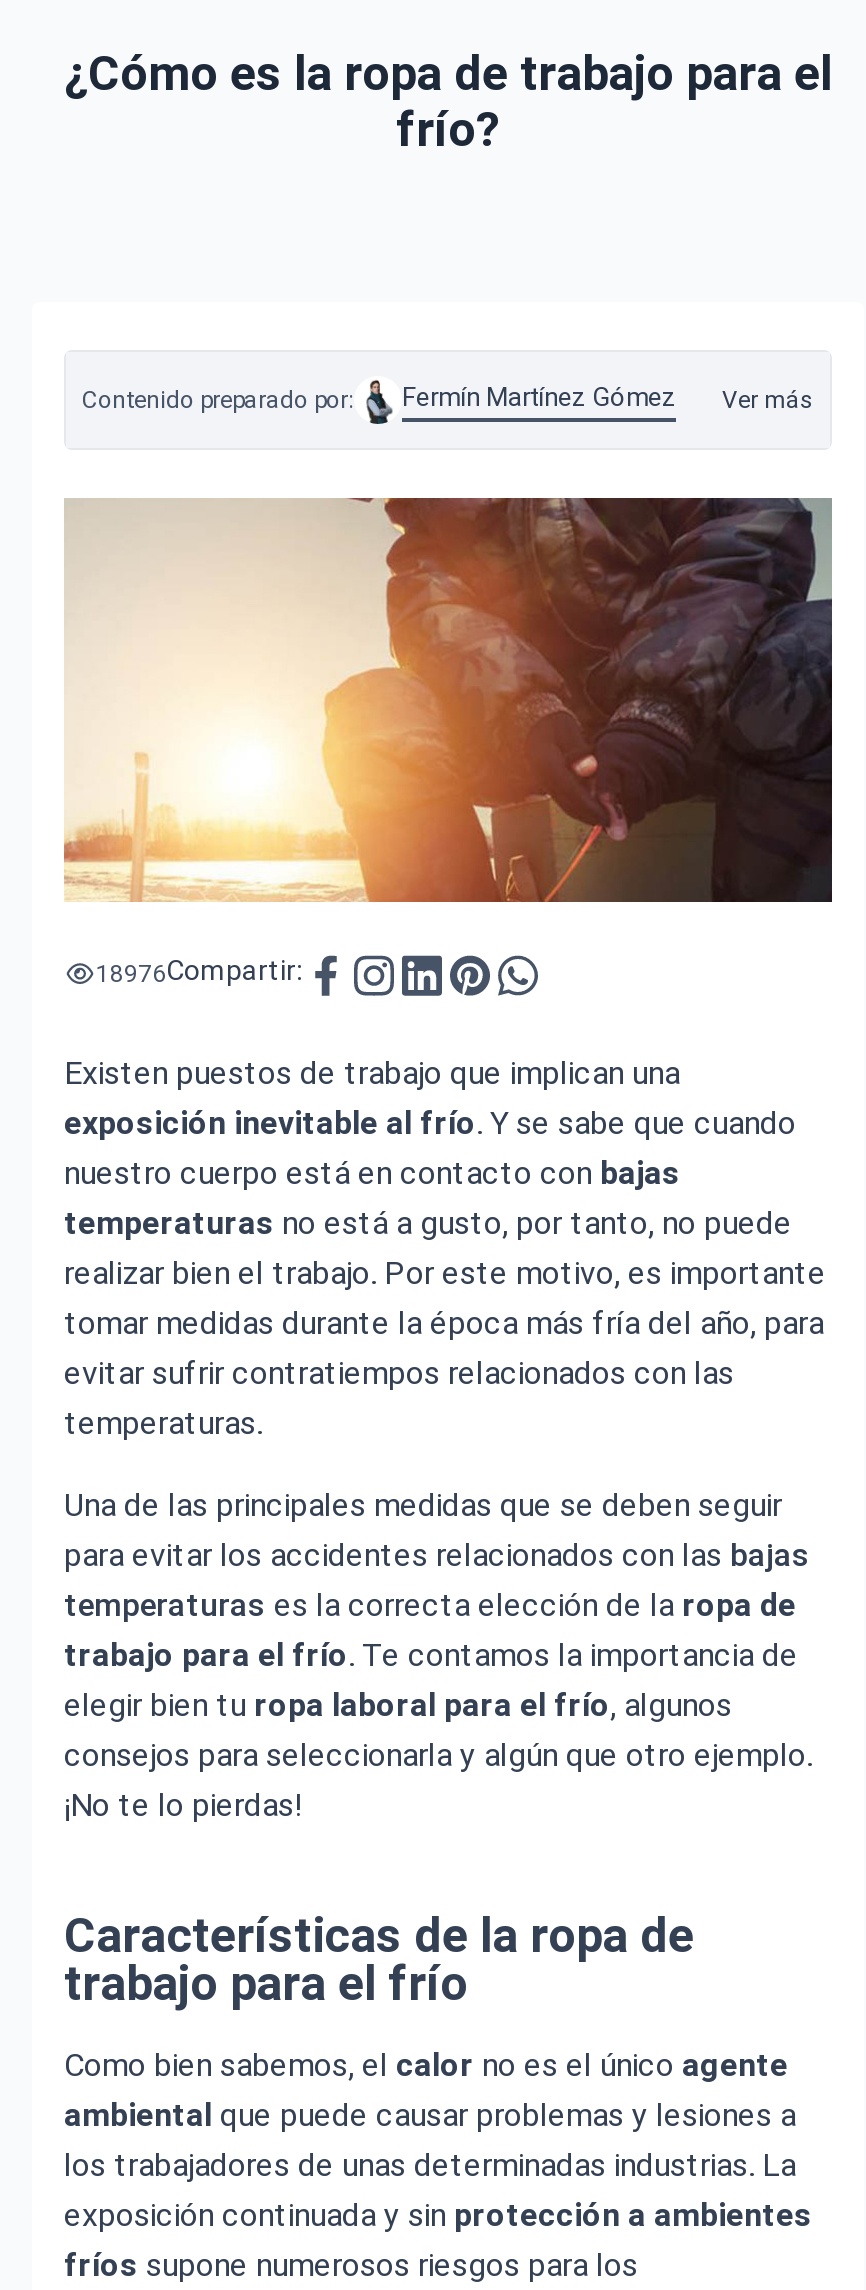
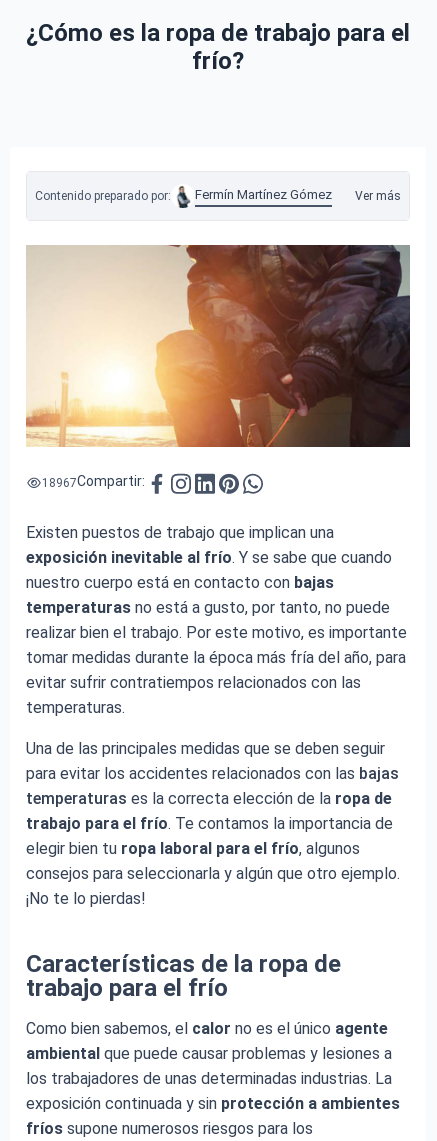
- 18976Compartir:
+ 18967Compartir:
